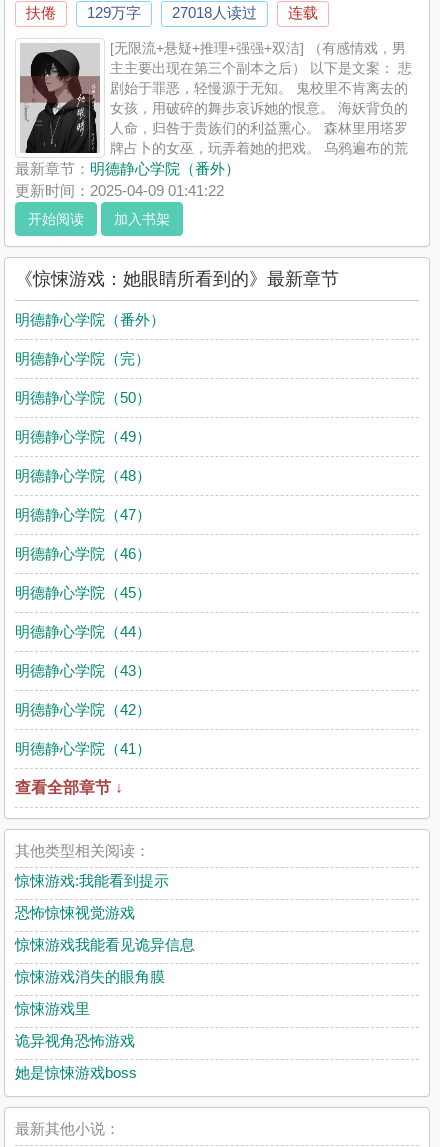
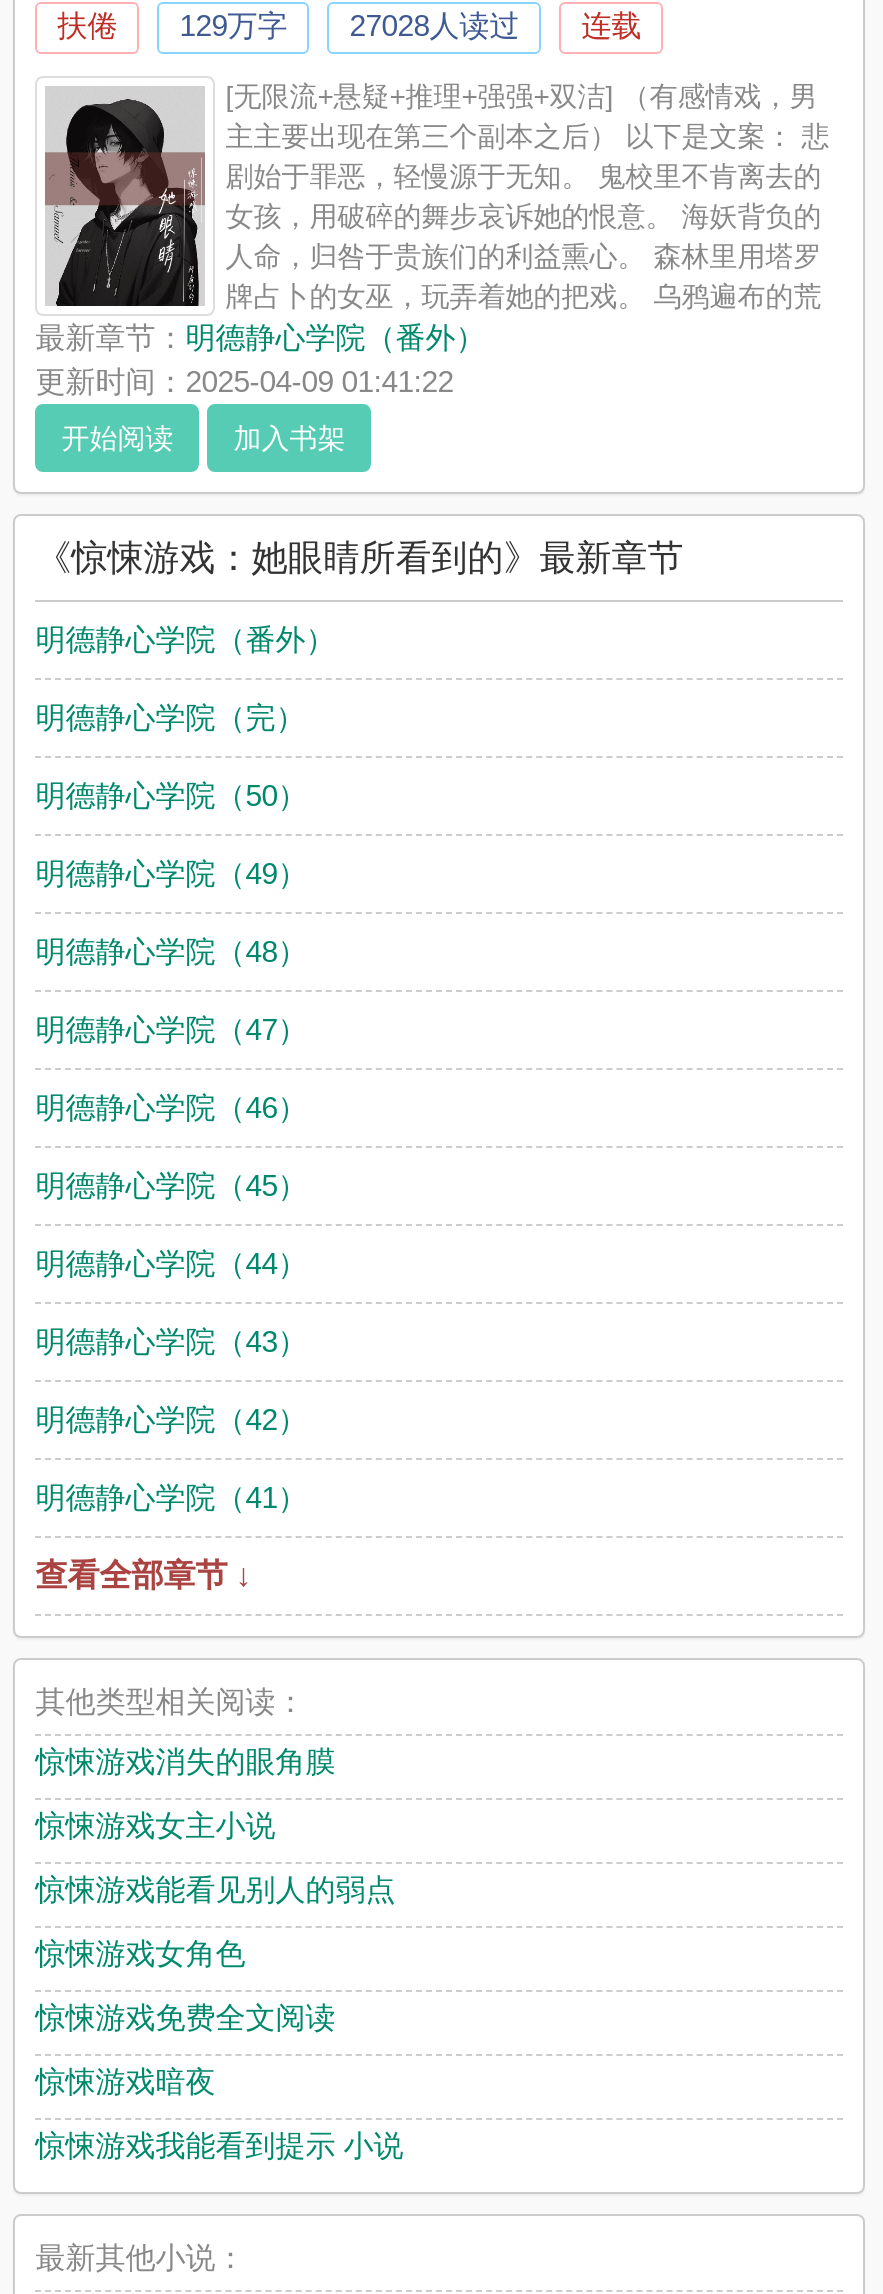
- 扶倦 129万字 27018人读过 连载
+ 扶倦 129万字 27028人读过 连载

- 惊悚游戏:我能看到提示
- 恐怖惊悚视觉游戏
- 惊悚游戏我能看见诡异信息

moved up: 惊悚游戏消失的眼角膜

- 惊悚游戏里
- 诡异视角恐怖游戏
- 她是惊悚游戏boss
+ 惊悚游戏女主小说
+ 惊悚游戏能看见别人的弱点
+ 惊悚游戏女角色
+ 惊悚游戏免费全文阅读
+ 惊悚游戏暗夜
+ 惊悚游戏我能看到提示 小说
